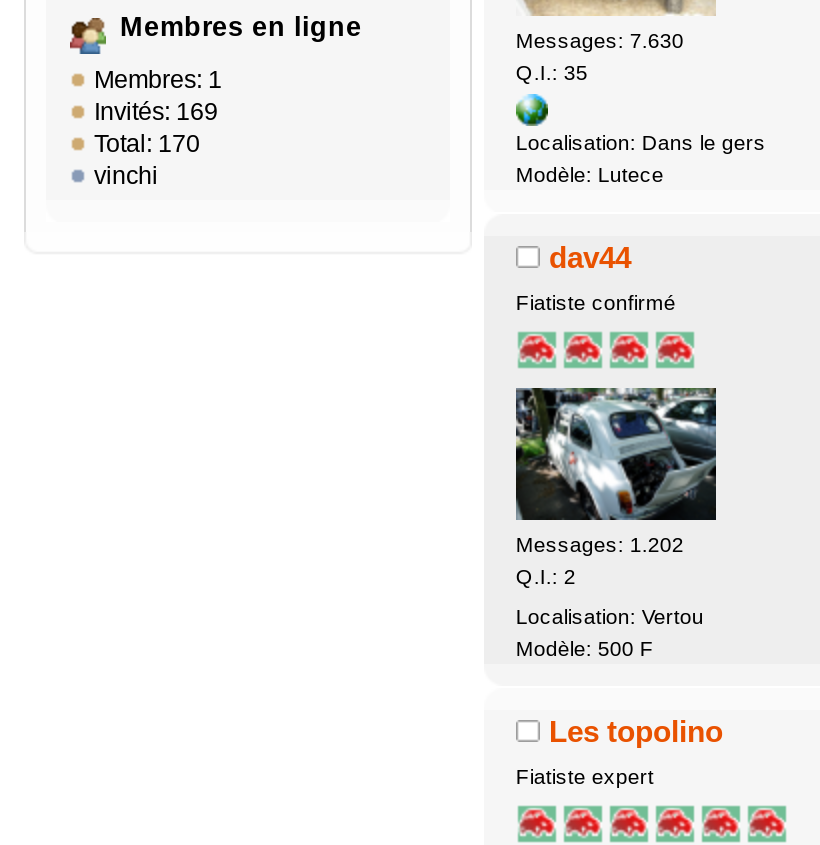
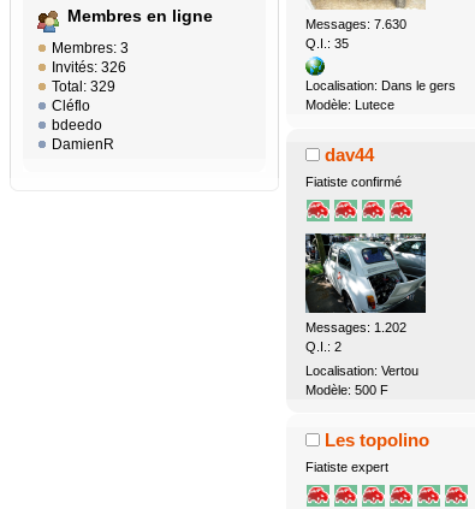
- Membres: 1
- Invités: 169
- Total: 170
- vinchi
+ Membres: 3
+ Invités: 326
+ Total: 329
+ Cléflo
+ bdeedo
+ DamienR
